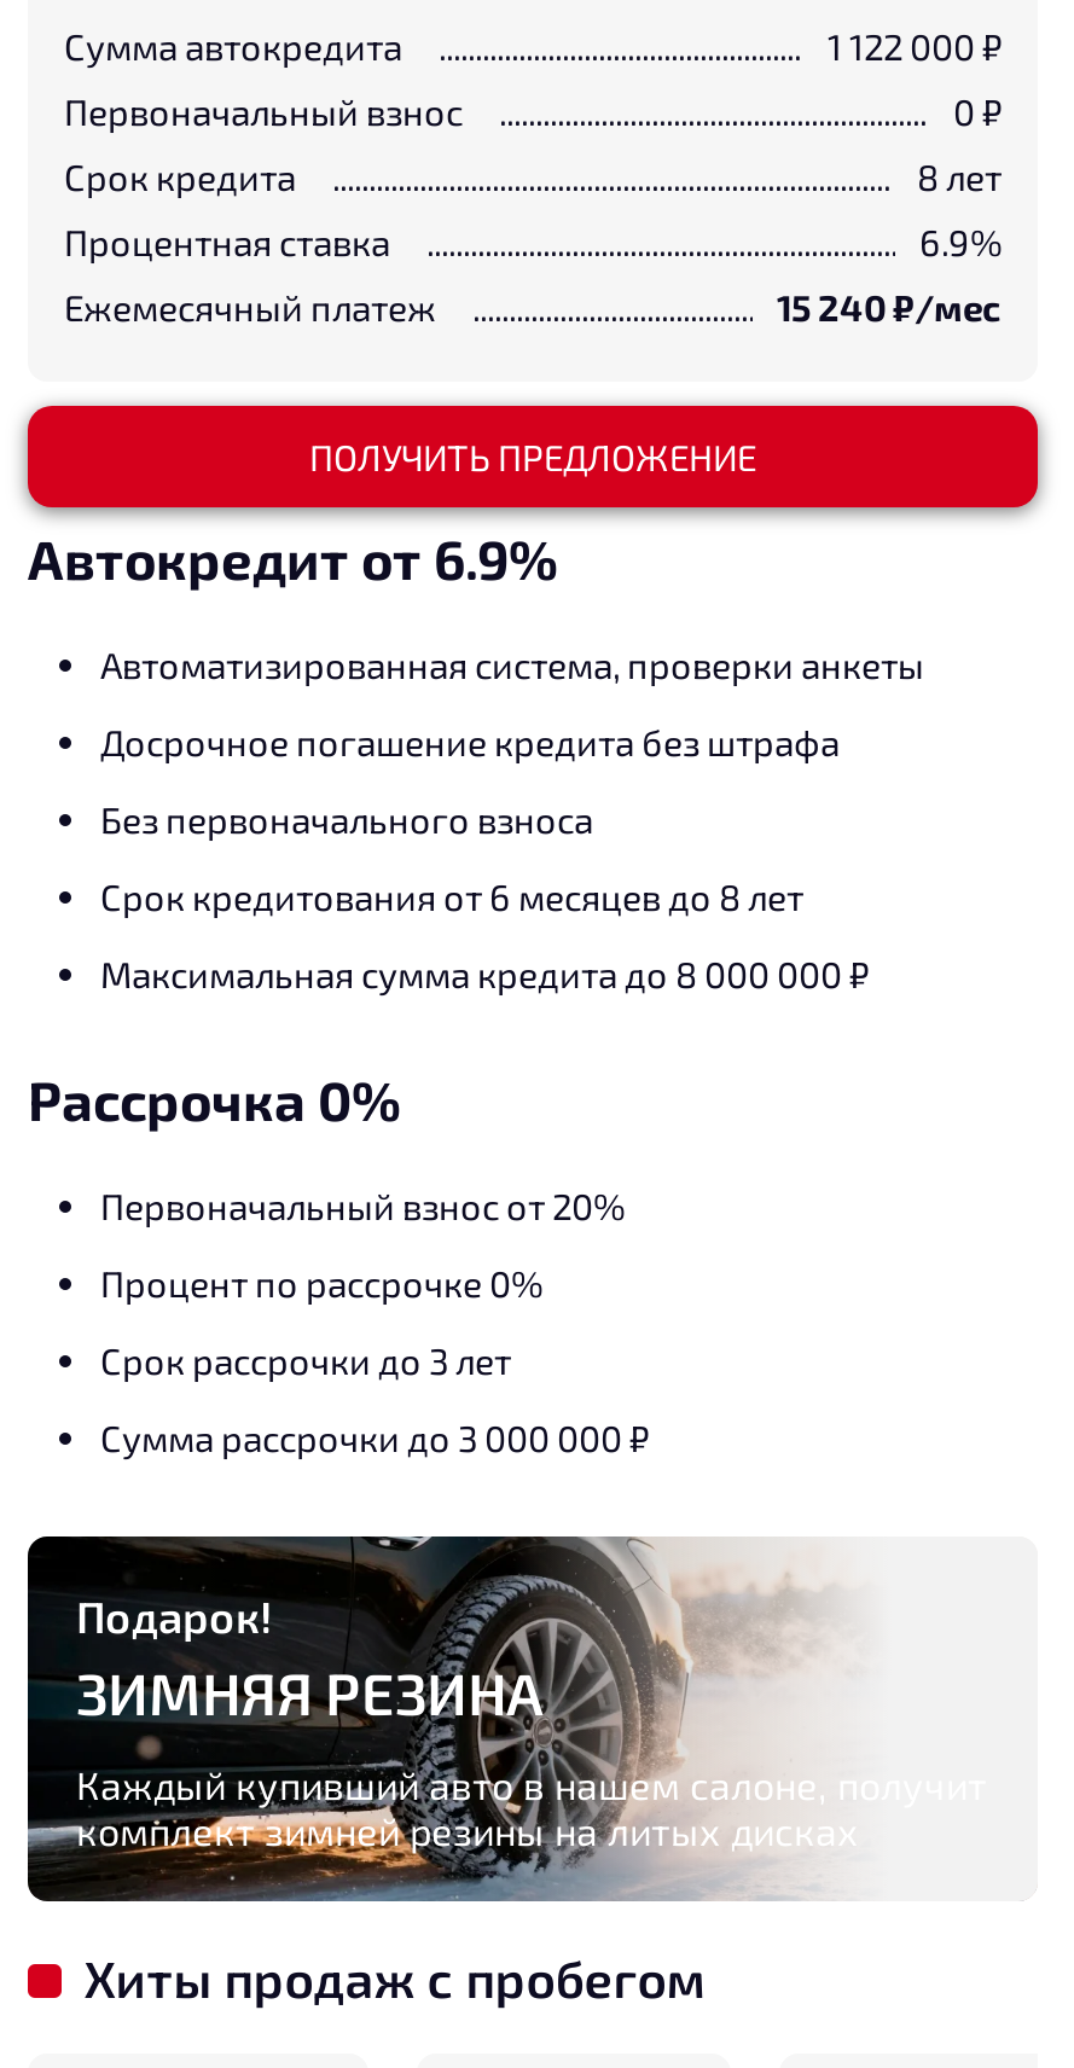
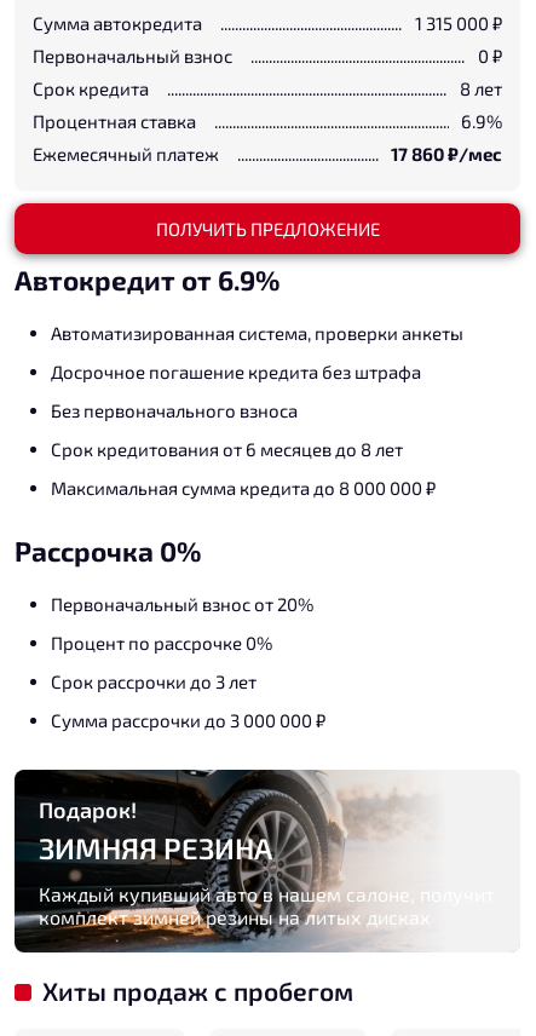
- 1 122 000 ₽
+ 1 315 000 ₽

- 15 240₽/мес
+ 17 860₽/мес
